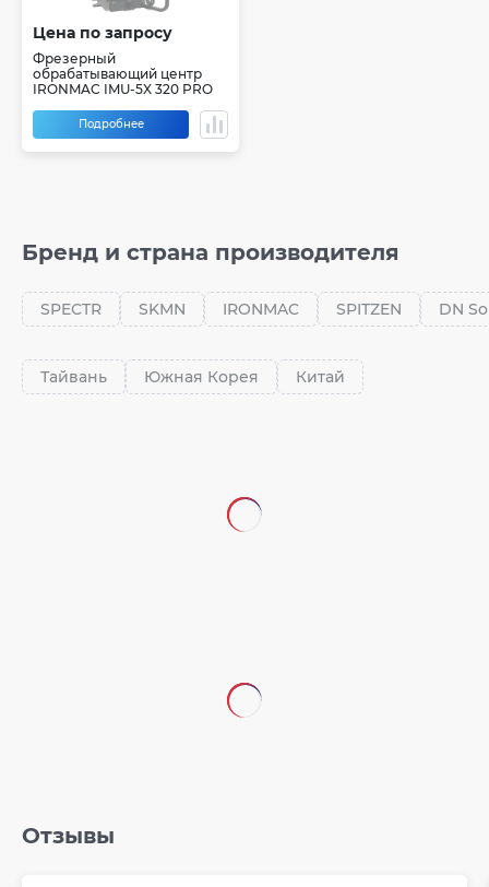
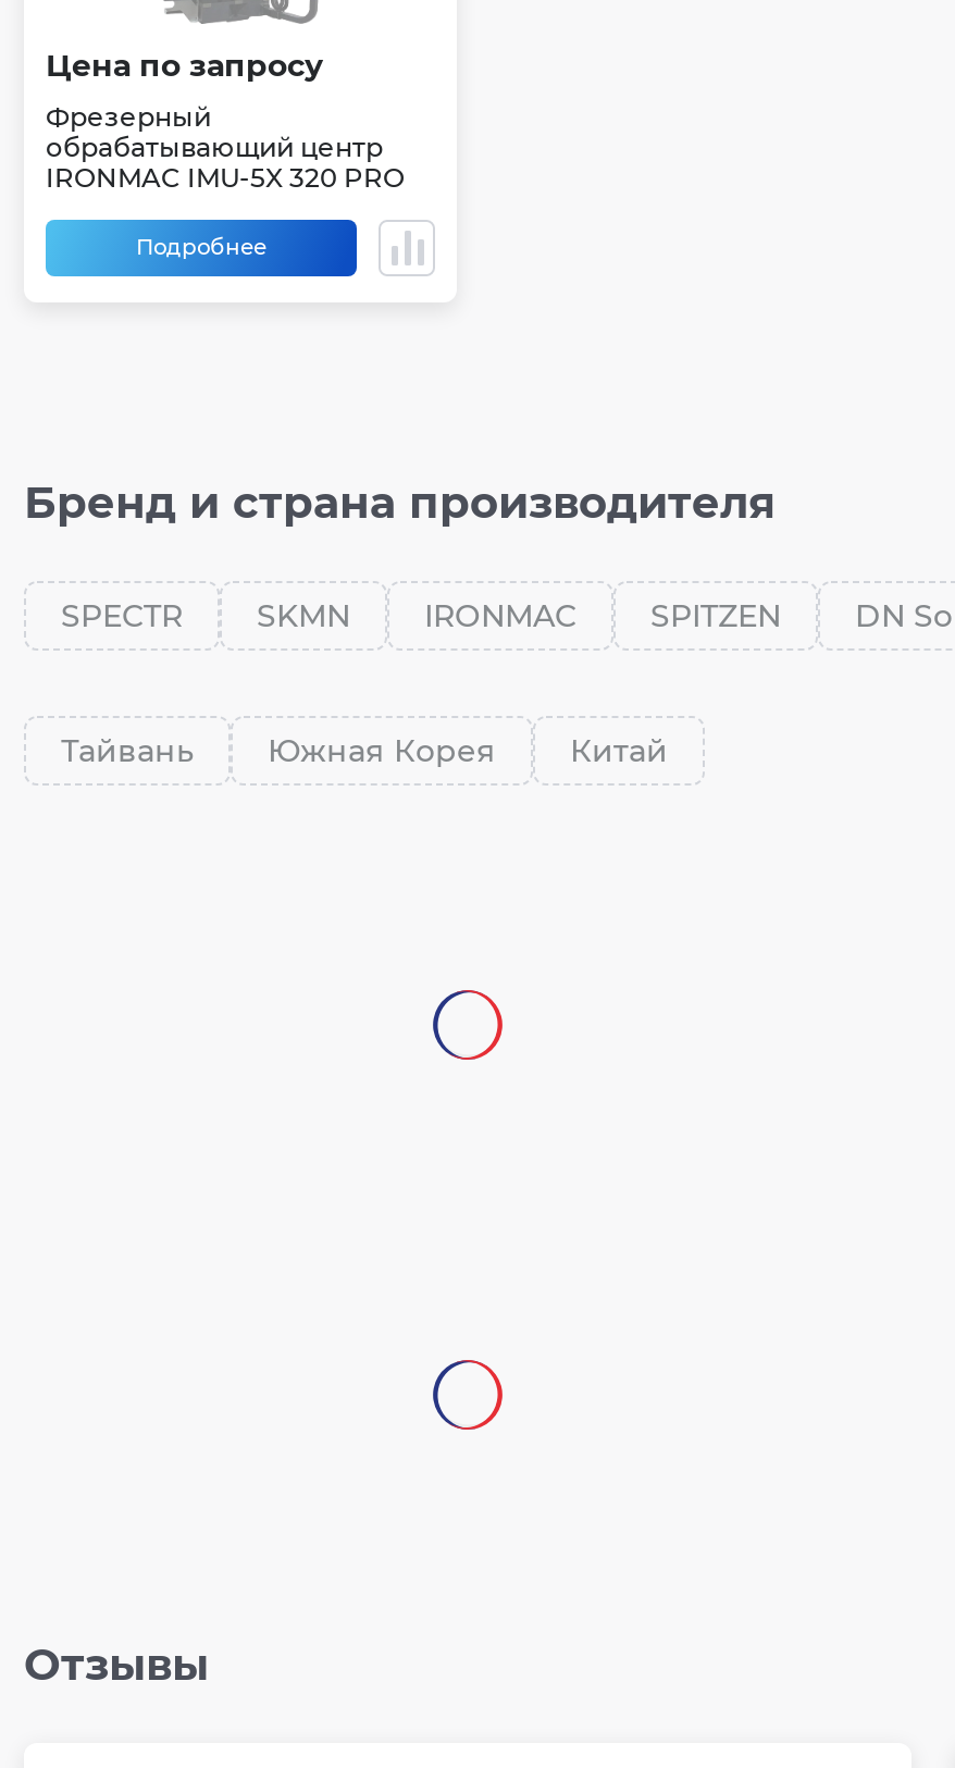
- [image]
+ [image]

- [image]
+ [image]
